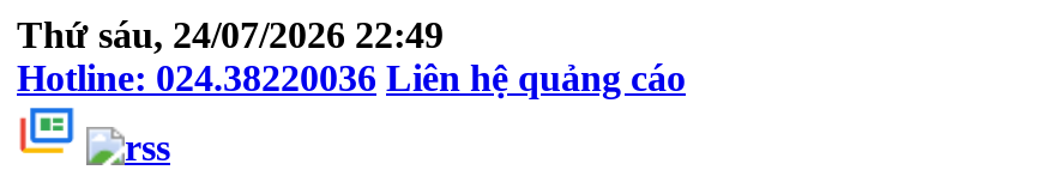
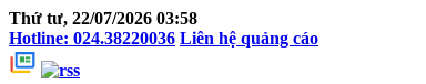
- Thứ sáu, 24/07/2026 22:49
+ Thứ tư, 22/07/2026 03:58
